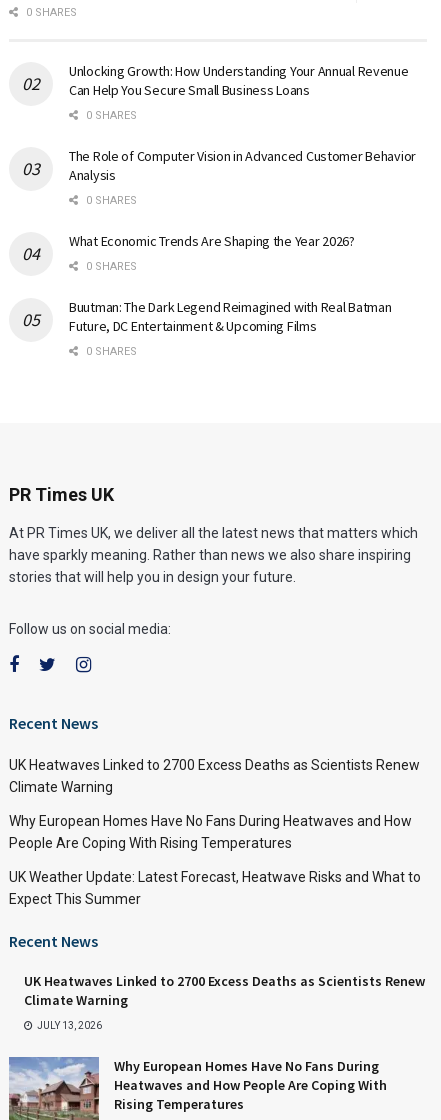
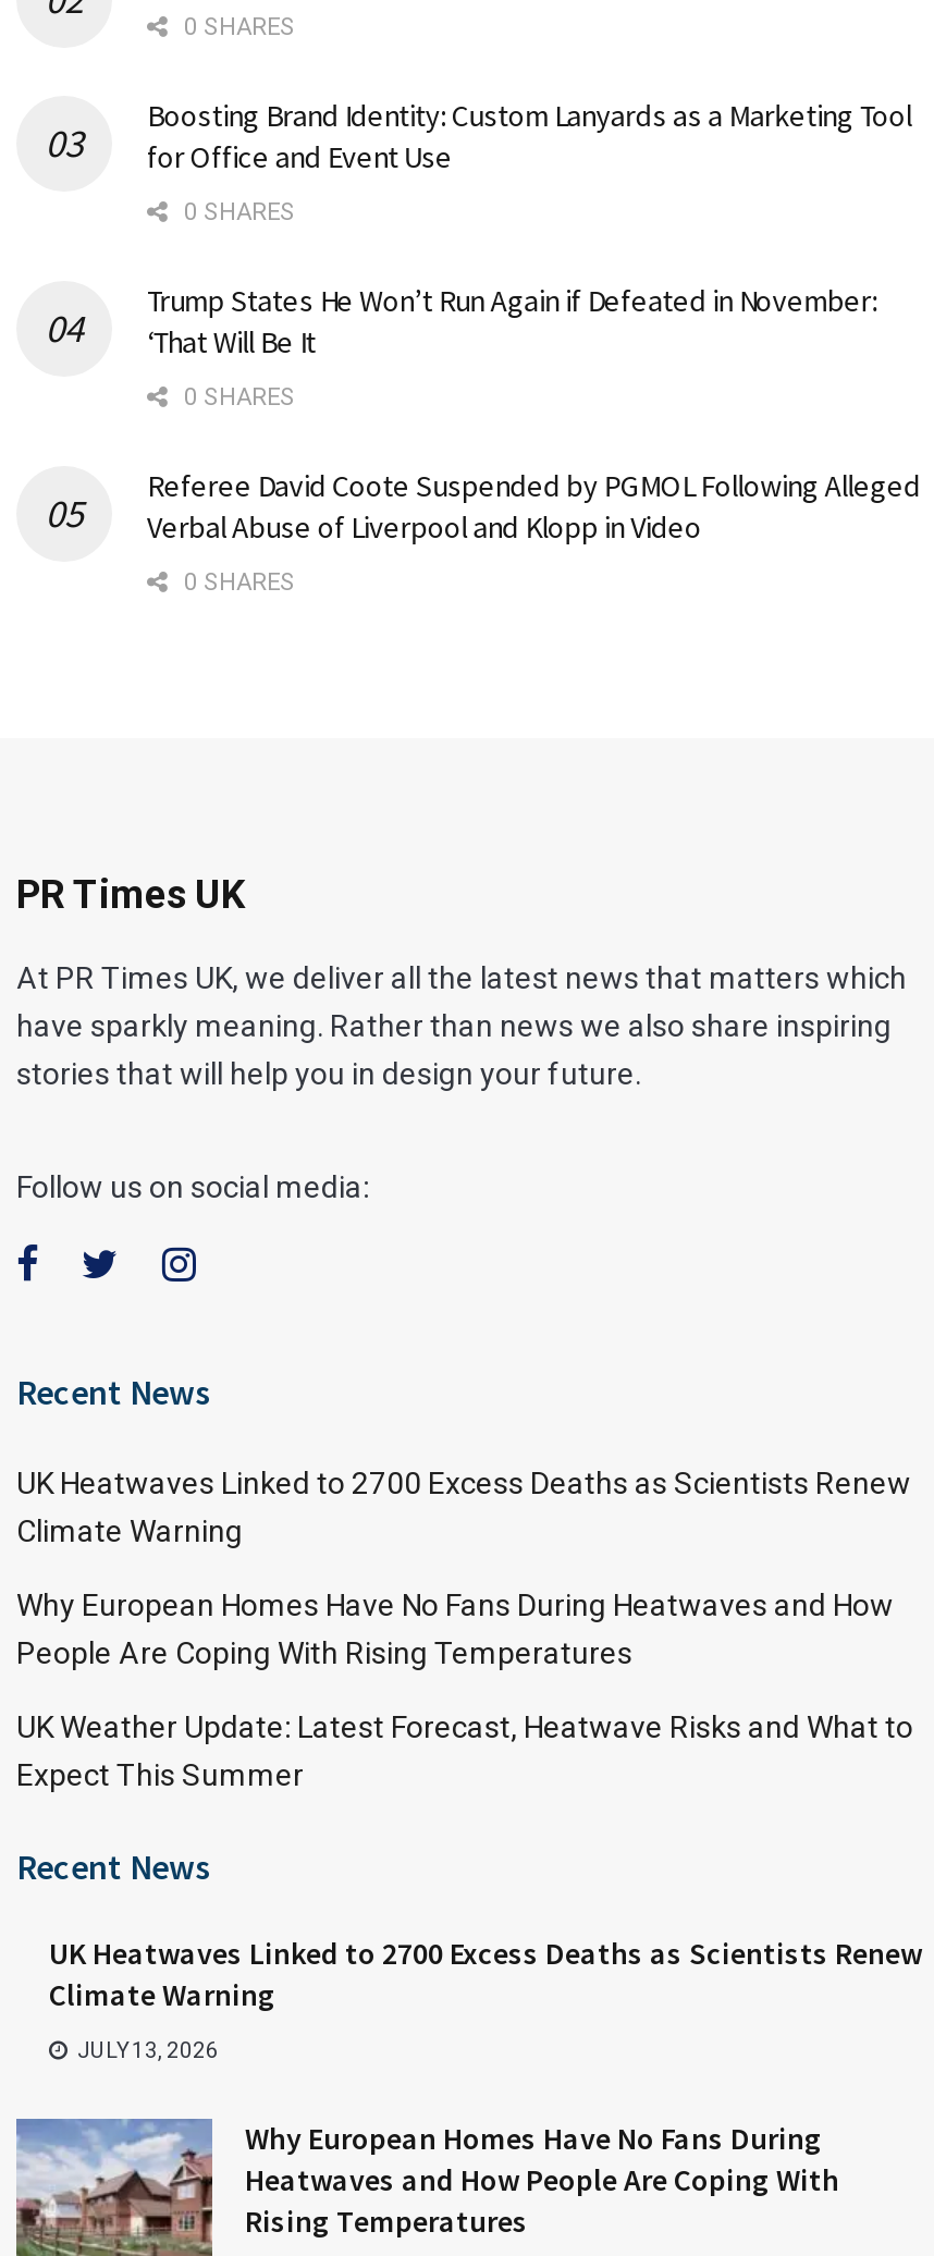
- Unlocking Growth: How Understanding Your Annual Revenue
- Can Help You Secure Small Business Loans
+ Boosting Brand Identity: Custom Lanyards as a Marketing Tool
+ for Office and Event Use

- The Role of Computer Vision in Advanced Customer Behavior
- Analysis
+ Trump States He Won’t Run Again if Defeated in November:
+ ‘That Will Be It

- What Economic Trends Are Shaping the Year 2026?
- 0 SHARES
- Buutman: The Dark Legend Reimagined with Real Batman
- Future, DC Entertainment & Upcoming Films
+ Referee David Coote Suspended by PGMOL Following Alleged
+ Verbal Abuse of Liverpool and Klopp in Video
